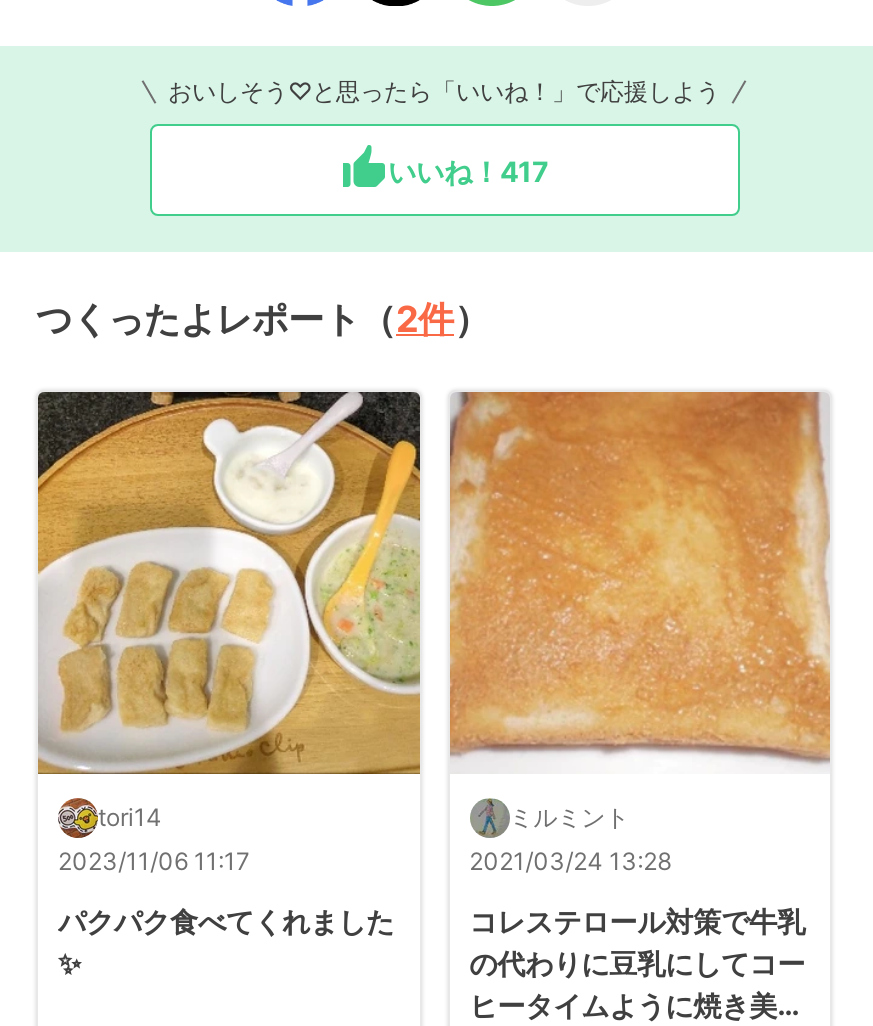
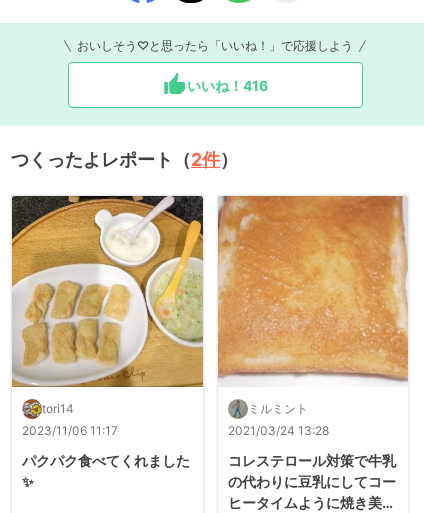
- いいね！417
+ いいね！416
